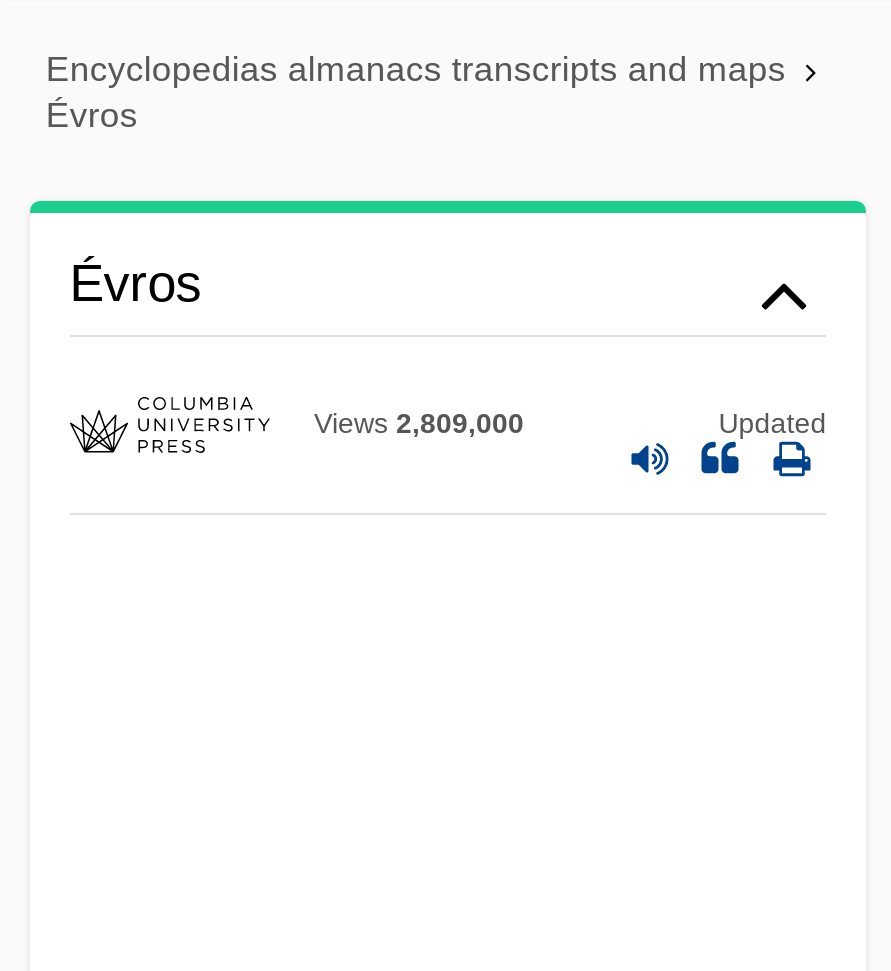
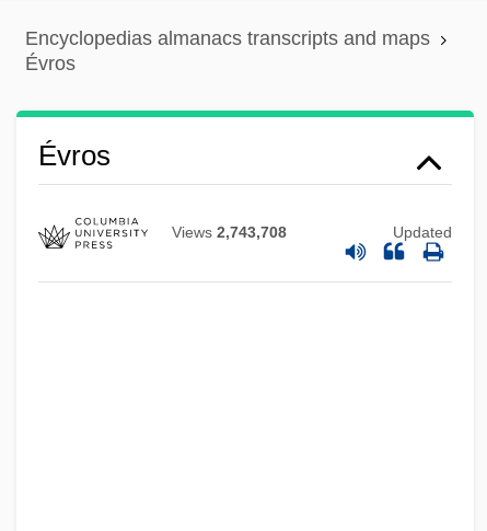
- Views 2,809,000
+ Views 2,743,708
